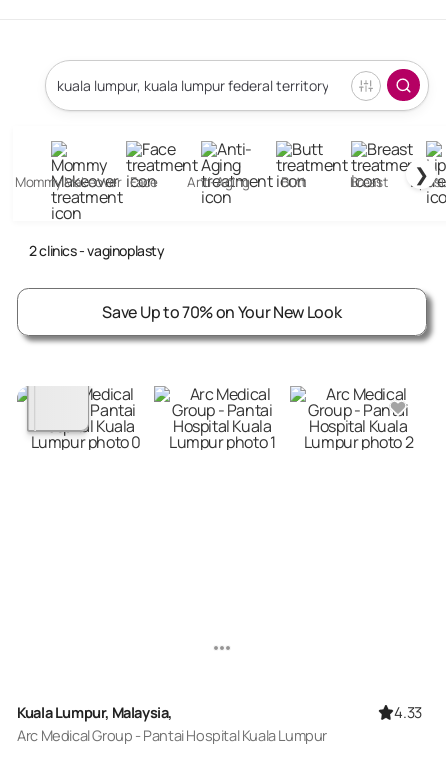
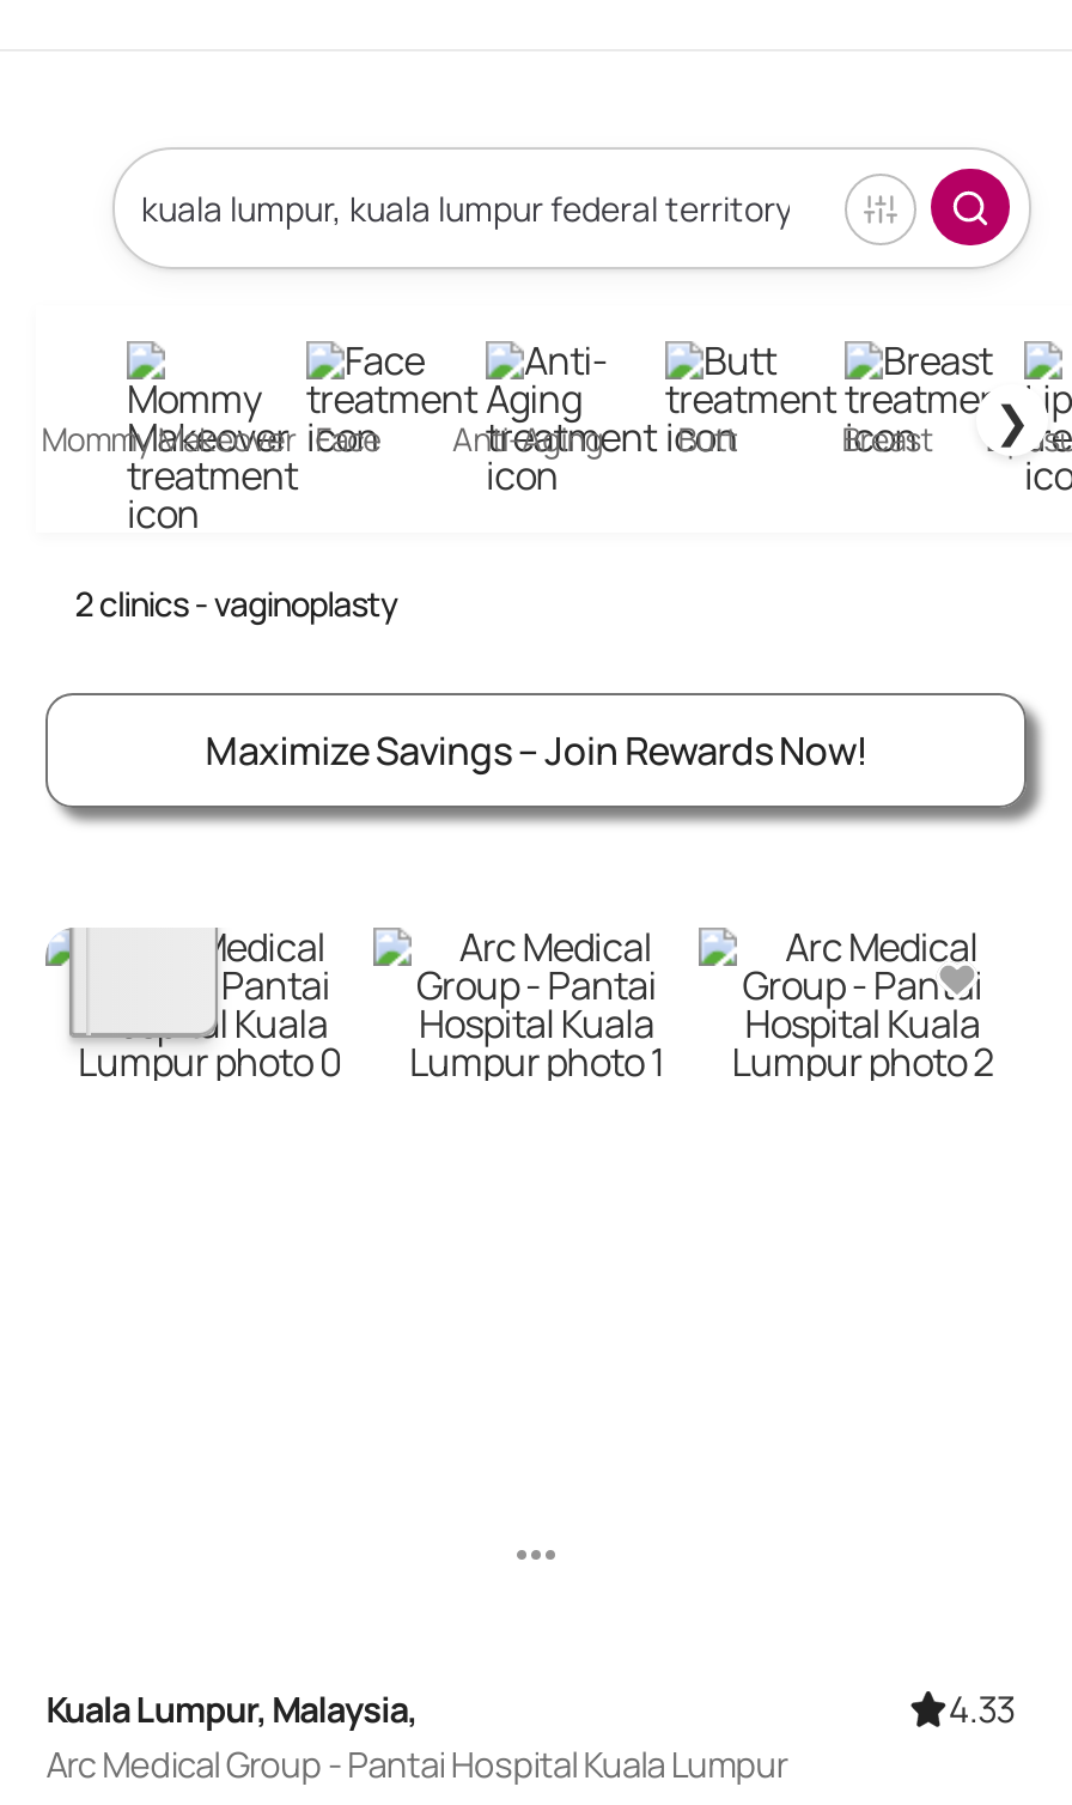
- Save Up to 70% on Your New Look
+ Maximize Savings – Join Rewards Now!
